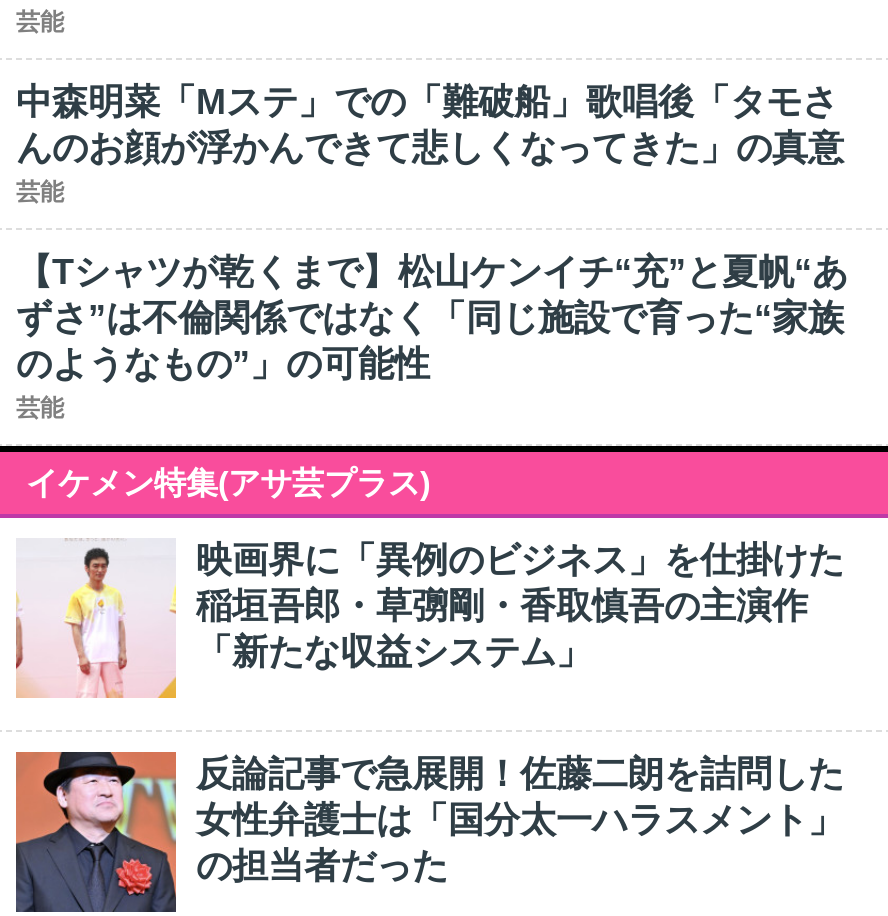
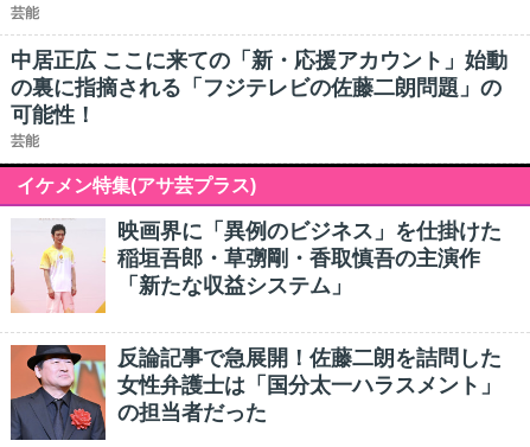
- 中森明菜「Mステ」での「難破船」歌唱後「タモさ
- んのお顔が浮かんできて悲しくなってきた」の真意
- 芸能
- 【Tシャツが乾くまで】松山ケンイチ“充”と夏帆“あ
- ずさ”は不倫関係ではなく「同じ施設で育った“家族
- のようなもの”」の可能性
+ 中居正広 ここに来ての「新・応援アカウント」始動
+ の裏に指摘される「フジテレビの佐藤二朗問題」の
+ 可能性！
